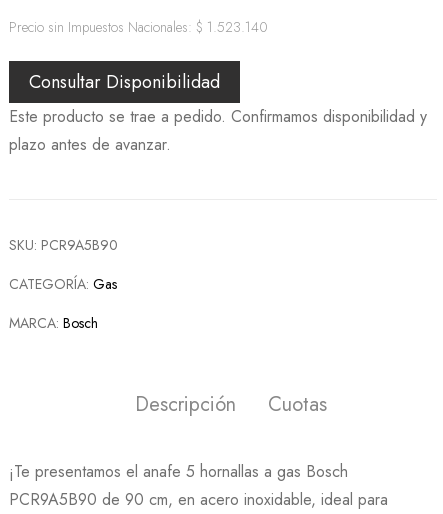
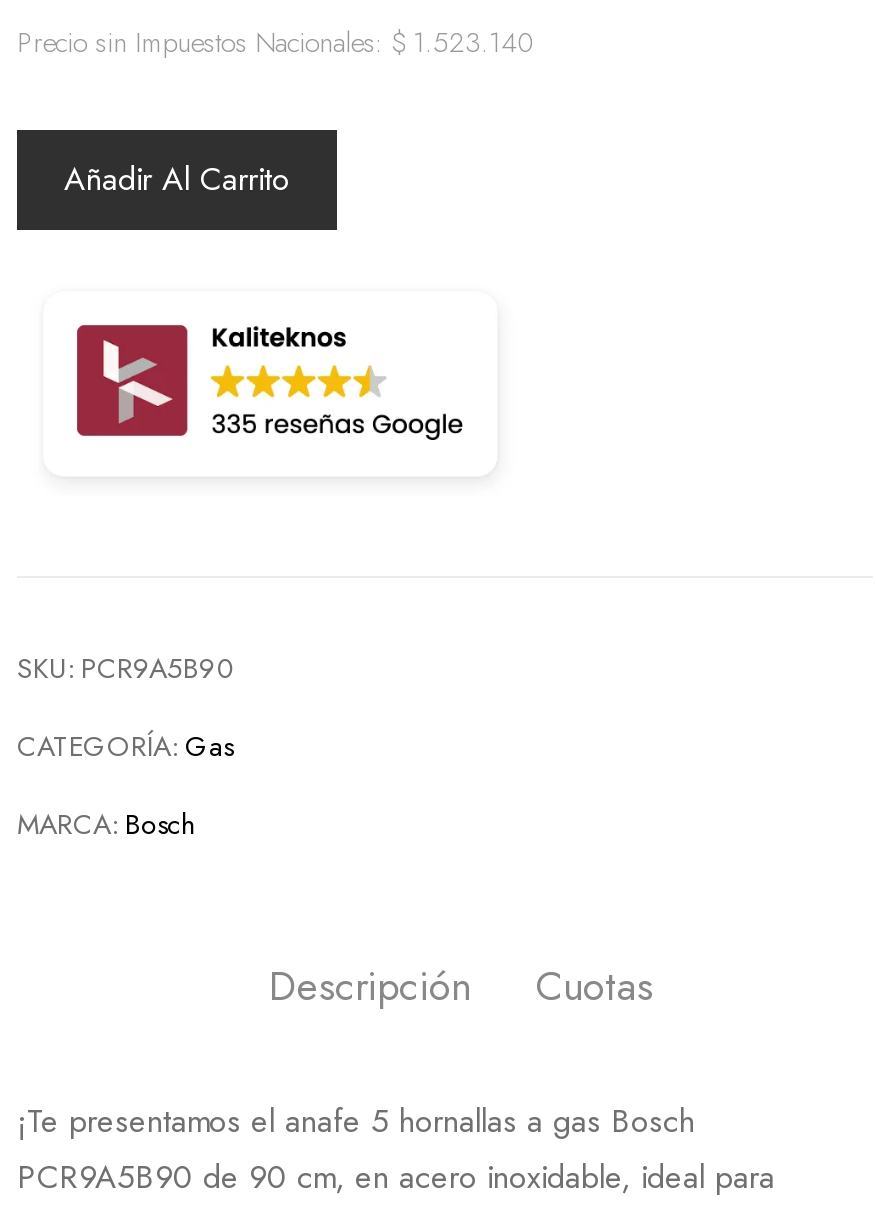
- Consultar Disponibilidad
- Este producto se trae a pedido. Confirmamos disponibilidad y
- plazo antes de avanzar.
+ Añadir Al Carrito
